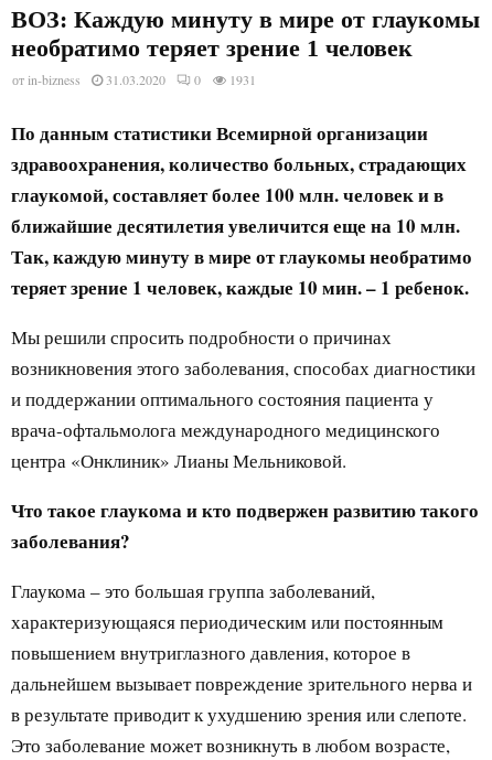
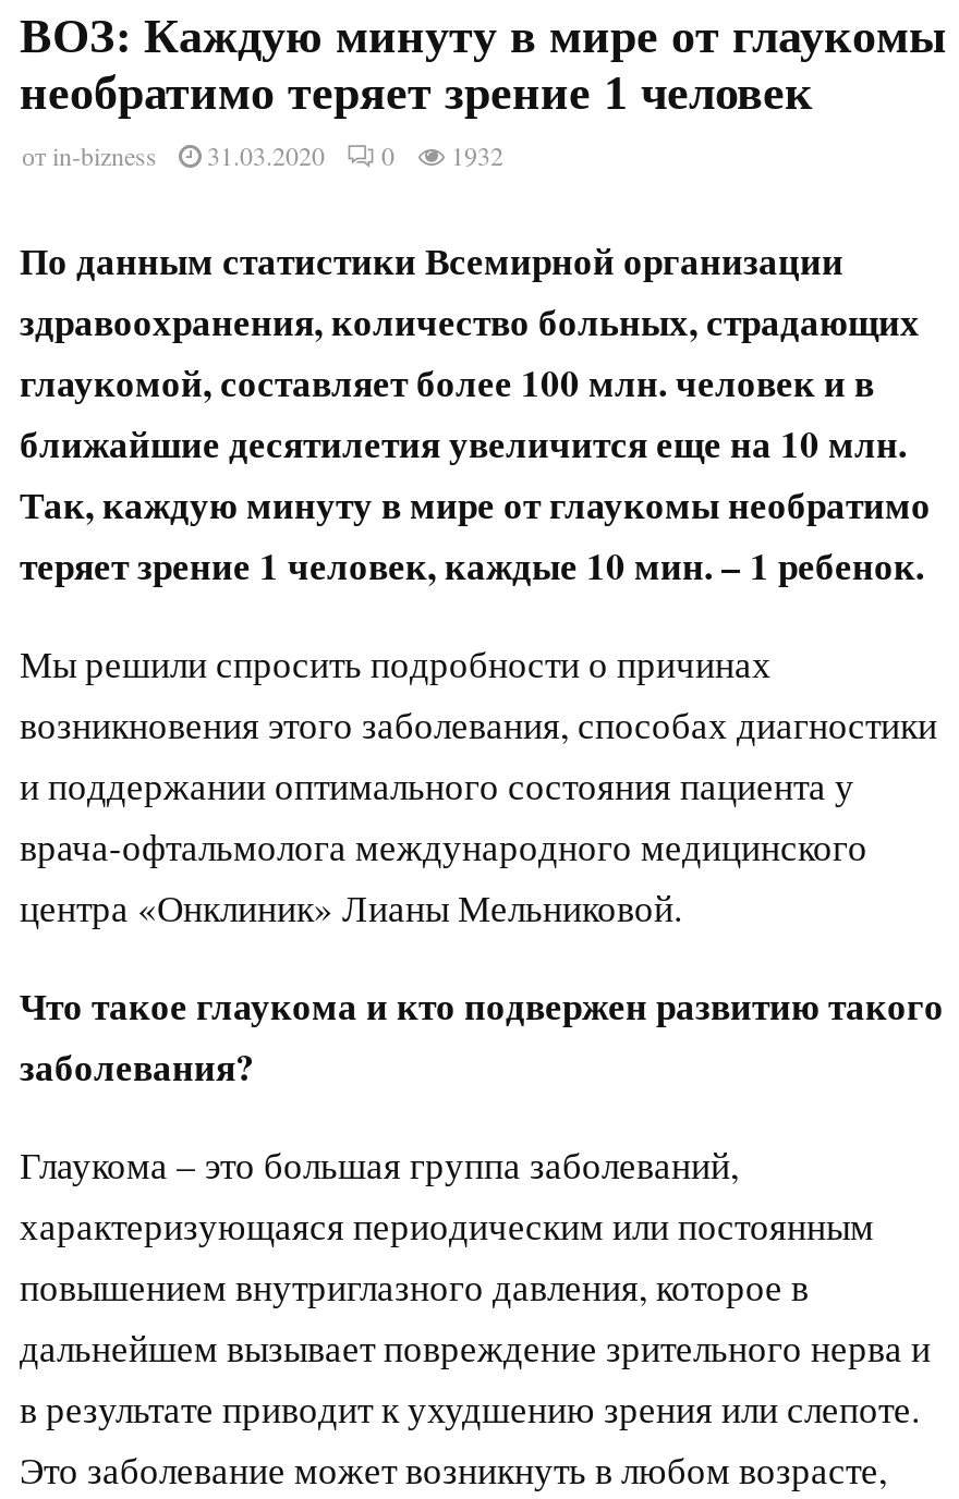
- от in-bizness 31.03.2020 0 1931
+ от in-bizness 31.03.2020 0 1932
